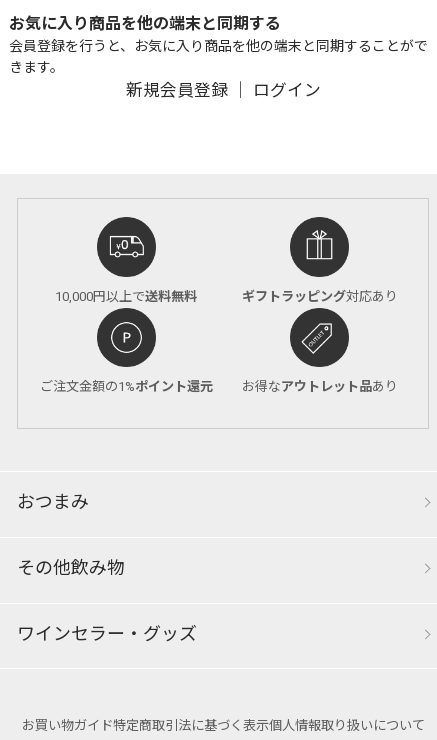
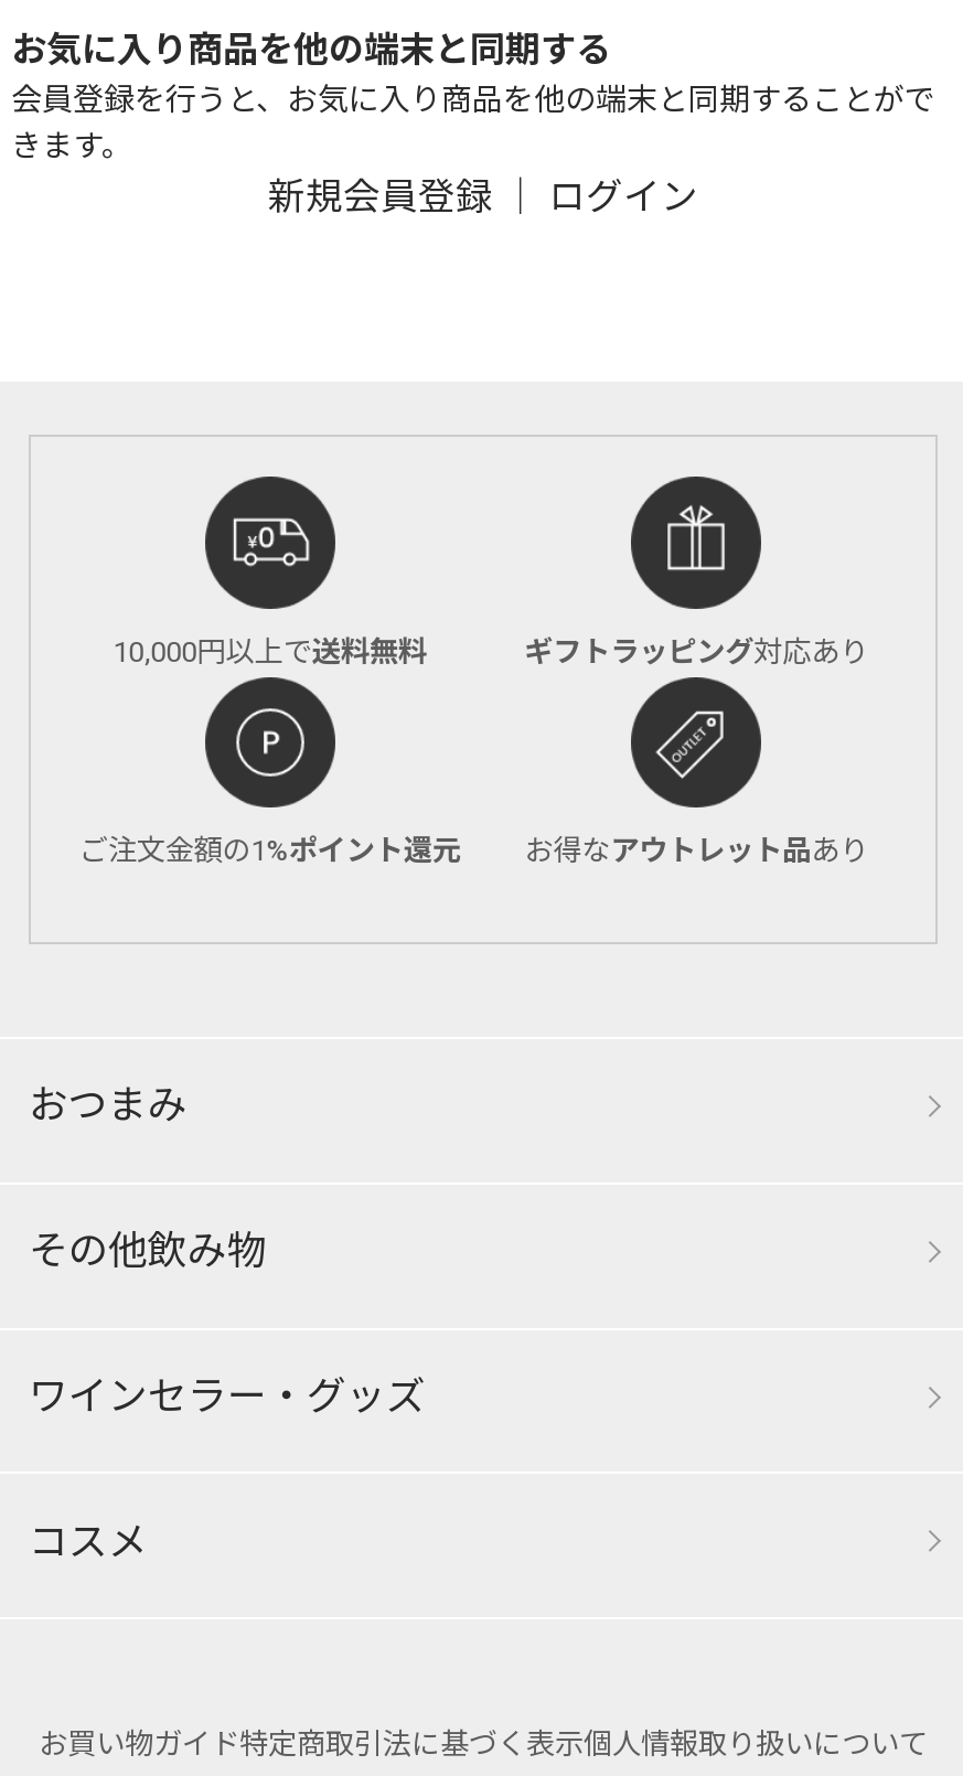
+ コスメ
